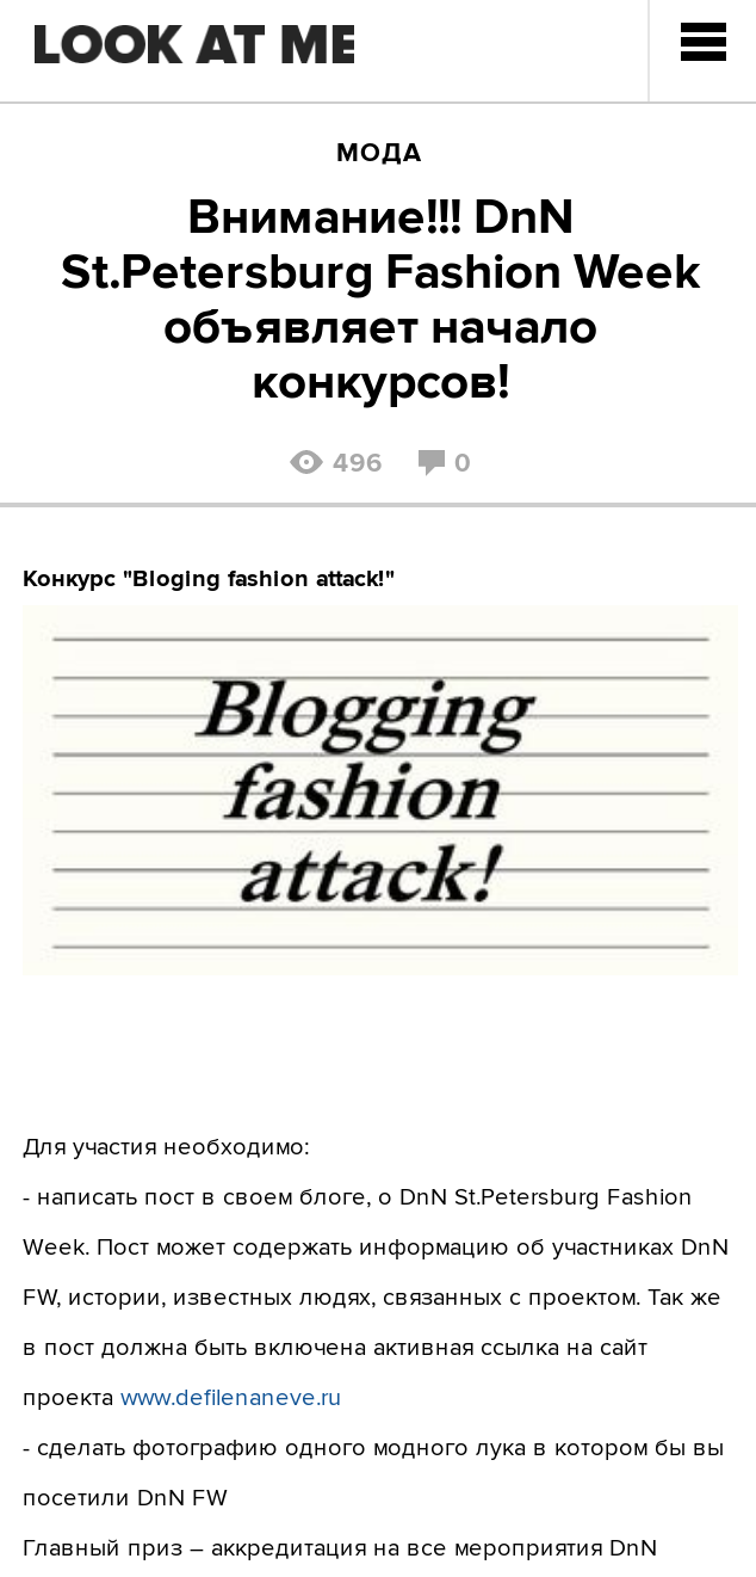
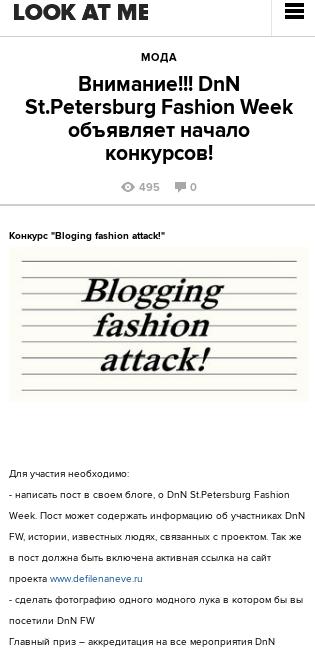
- 496
+ 495
